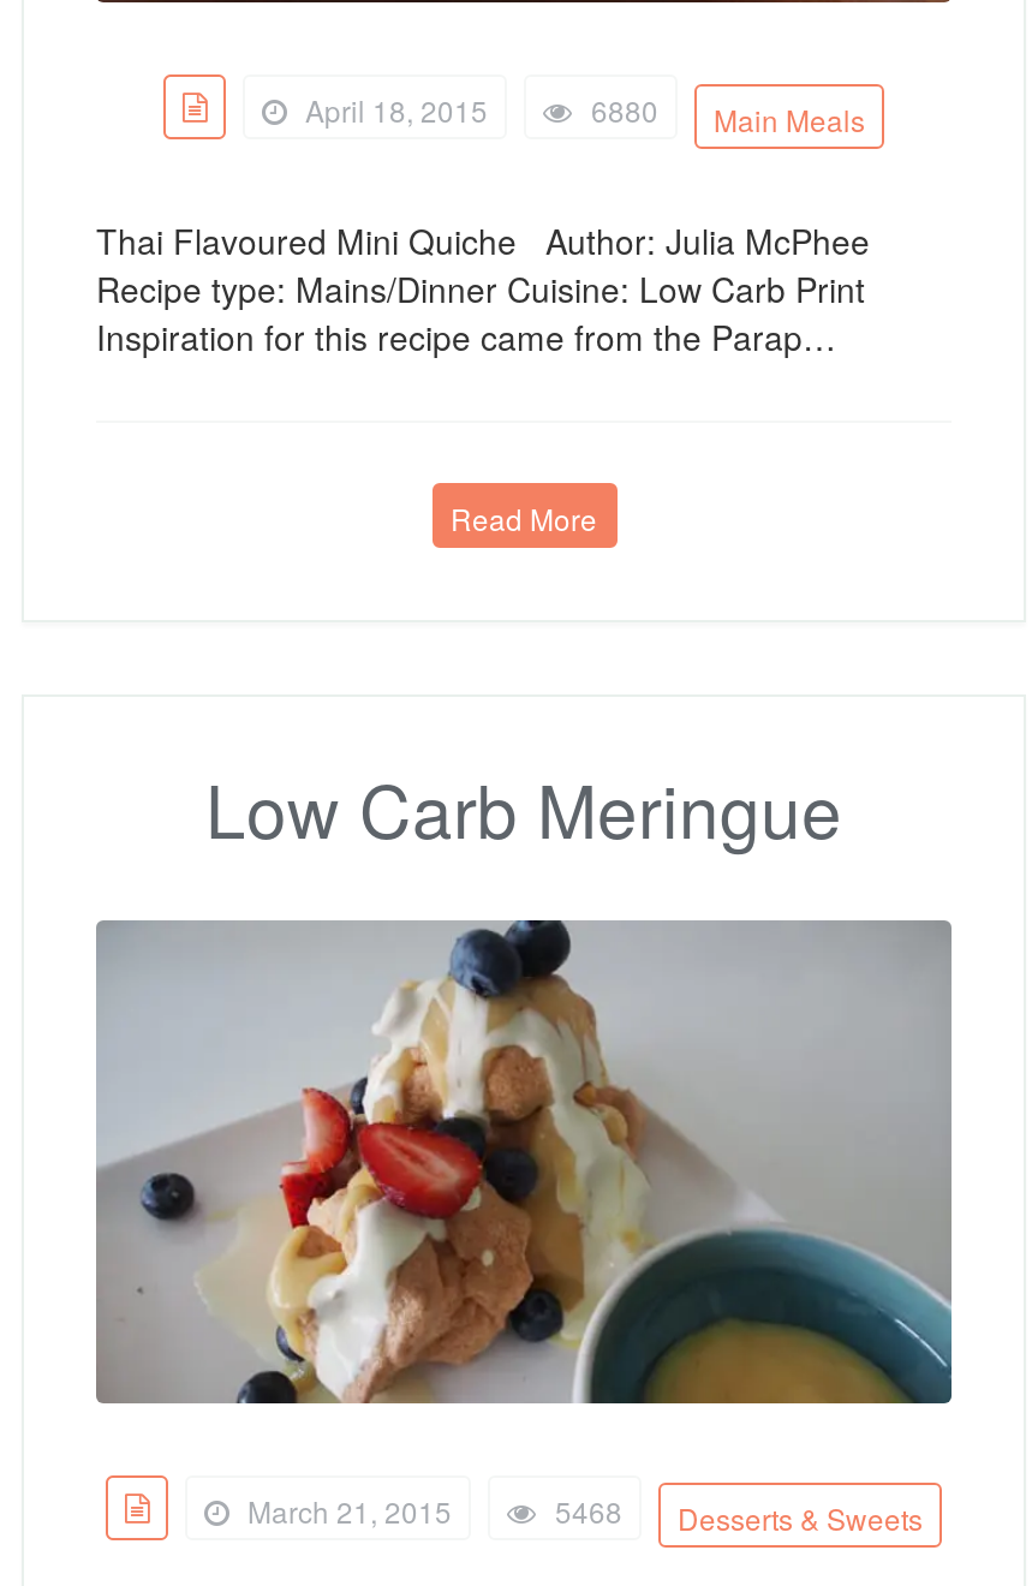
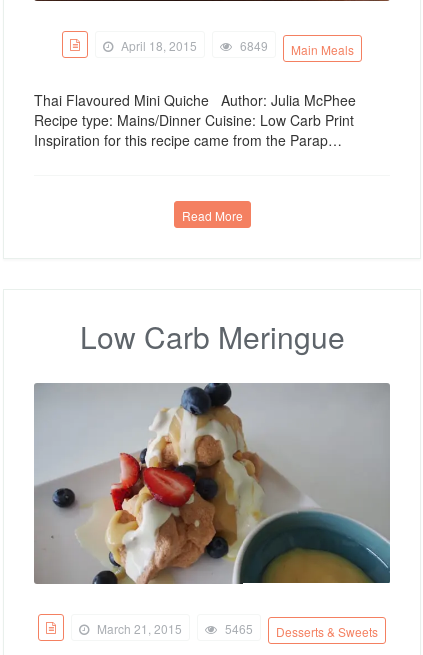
- 6880 Main Meals
+ 6849 Main Meals

- 5468 Desserts & Sweets
+ 5465 Desserts & Sweets
